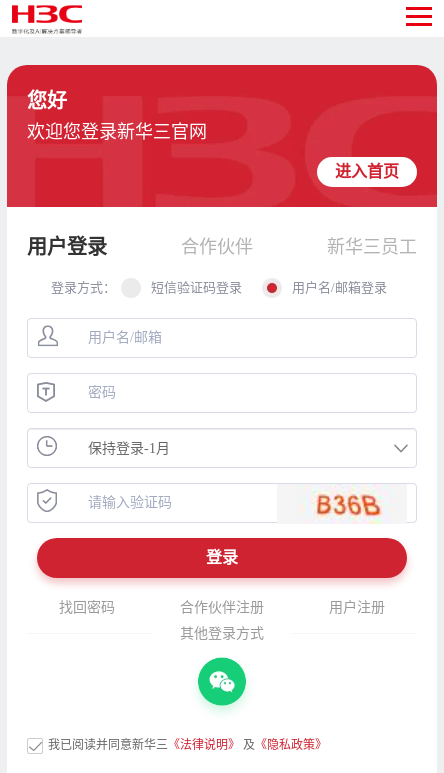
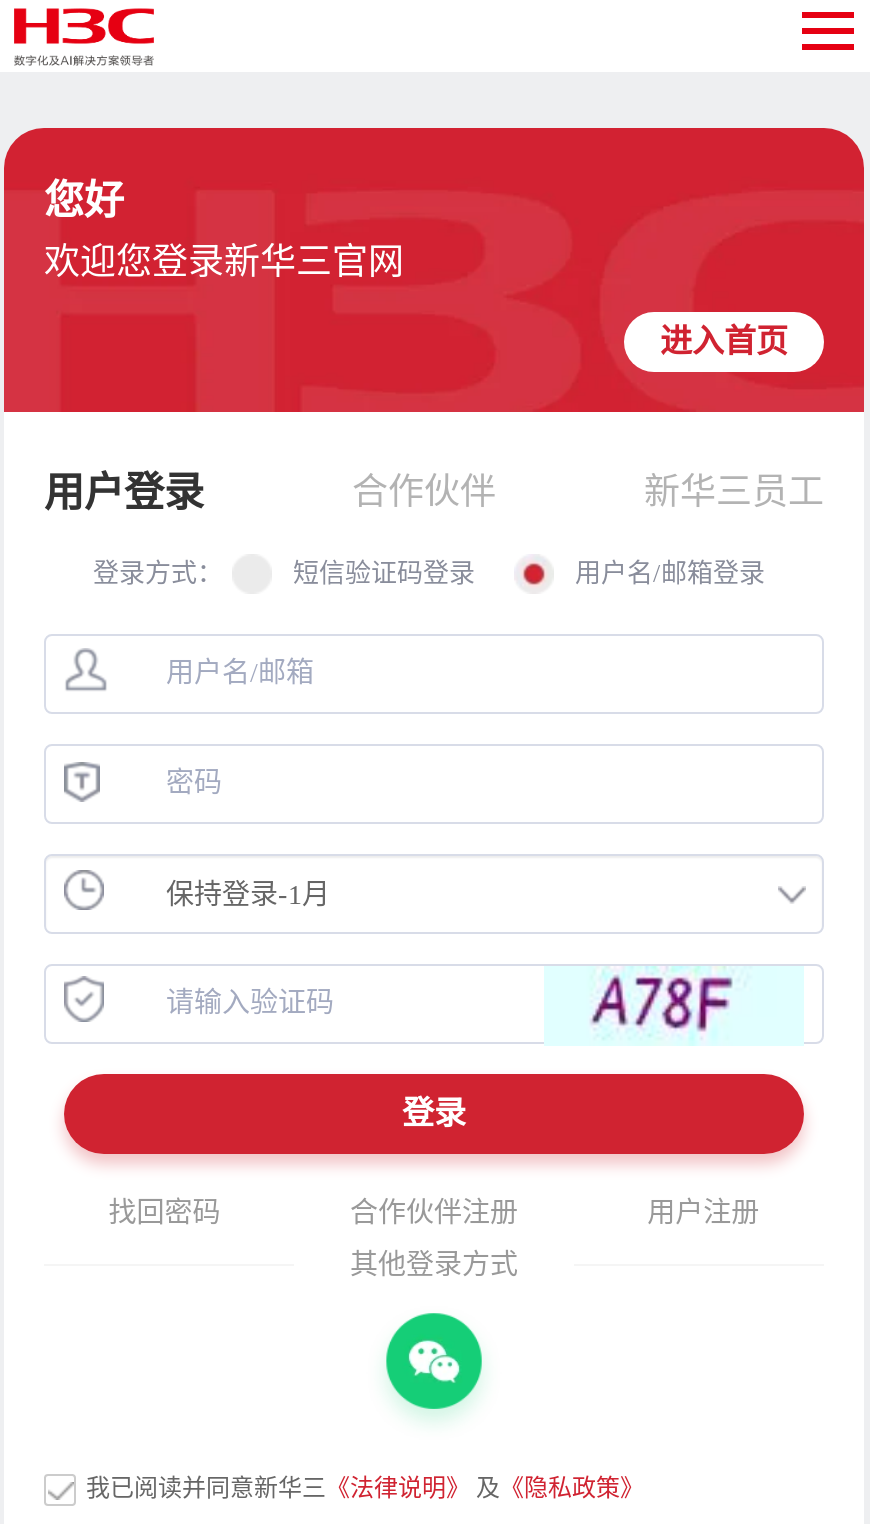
- [image]
+ [image]
